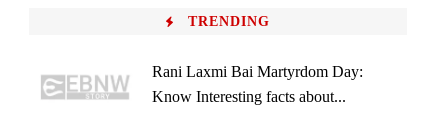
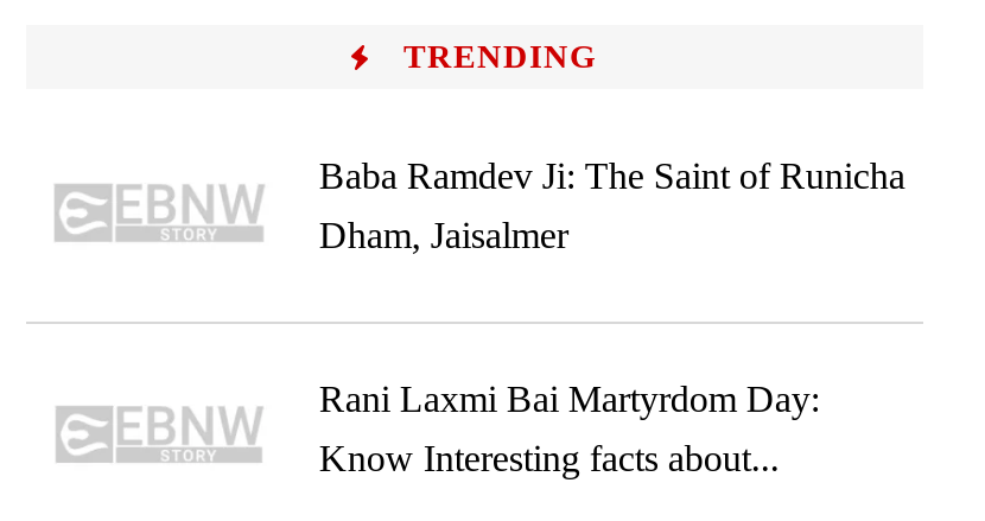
+ Baba Ramdev Ji: The Saint of Runicha
+ Dham, Jaisalmer
